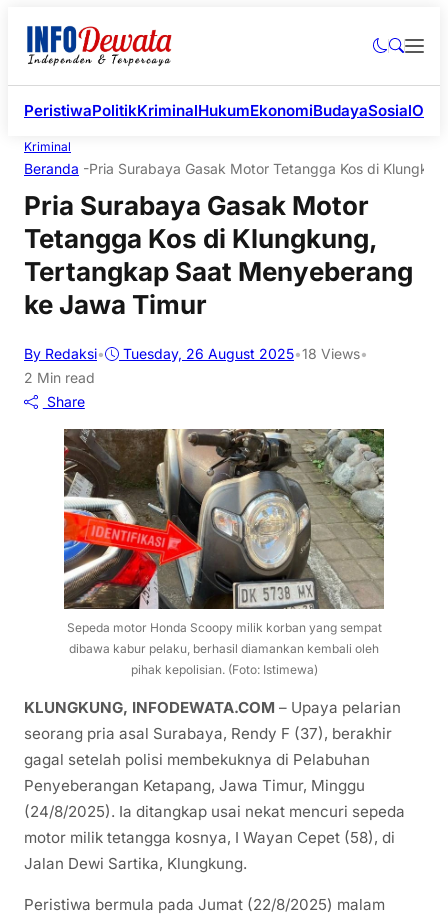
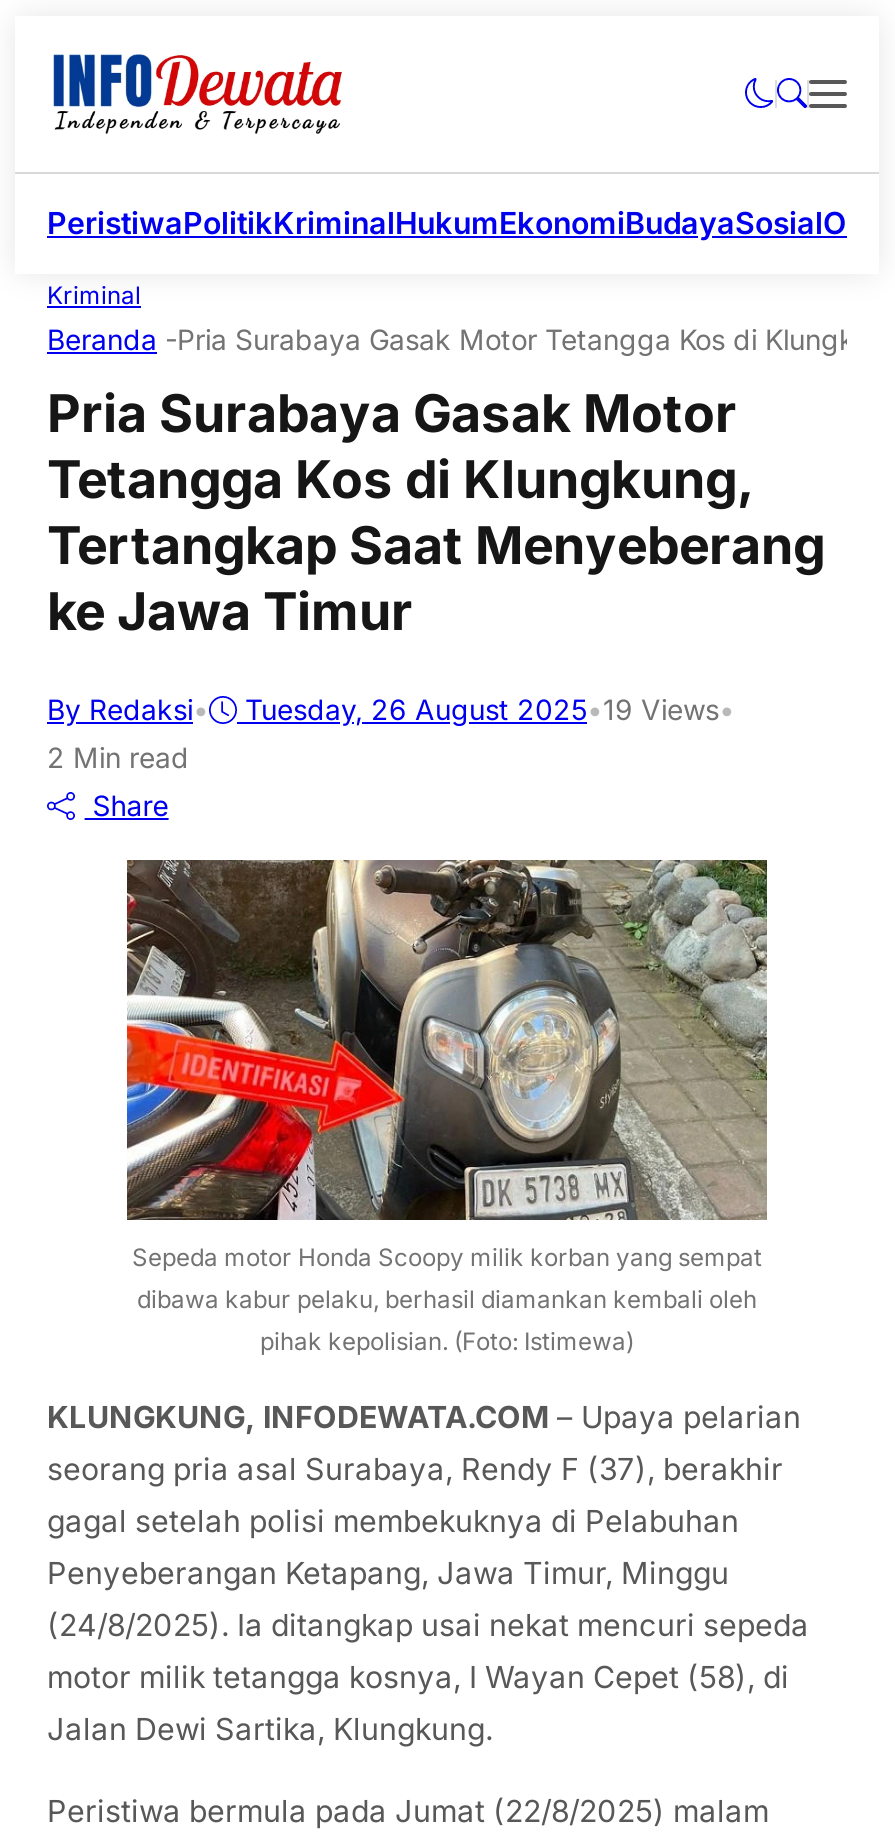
- Tuesday, 26 August 2025 • 18 Views •
+ Tuesday, 26 August 2025 • 19 Views •
